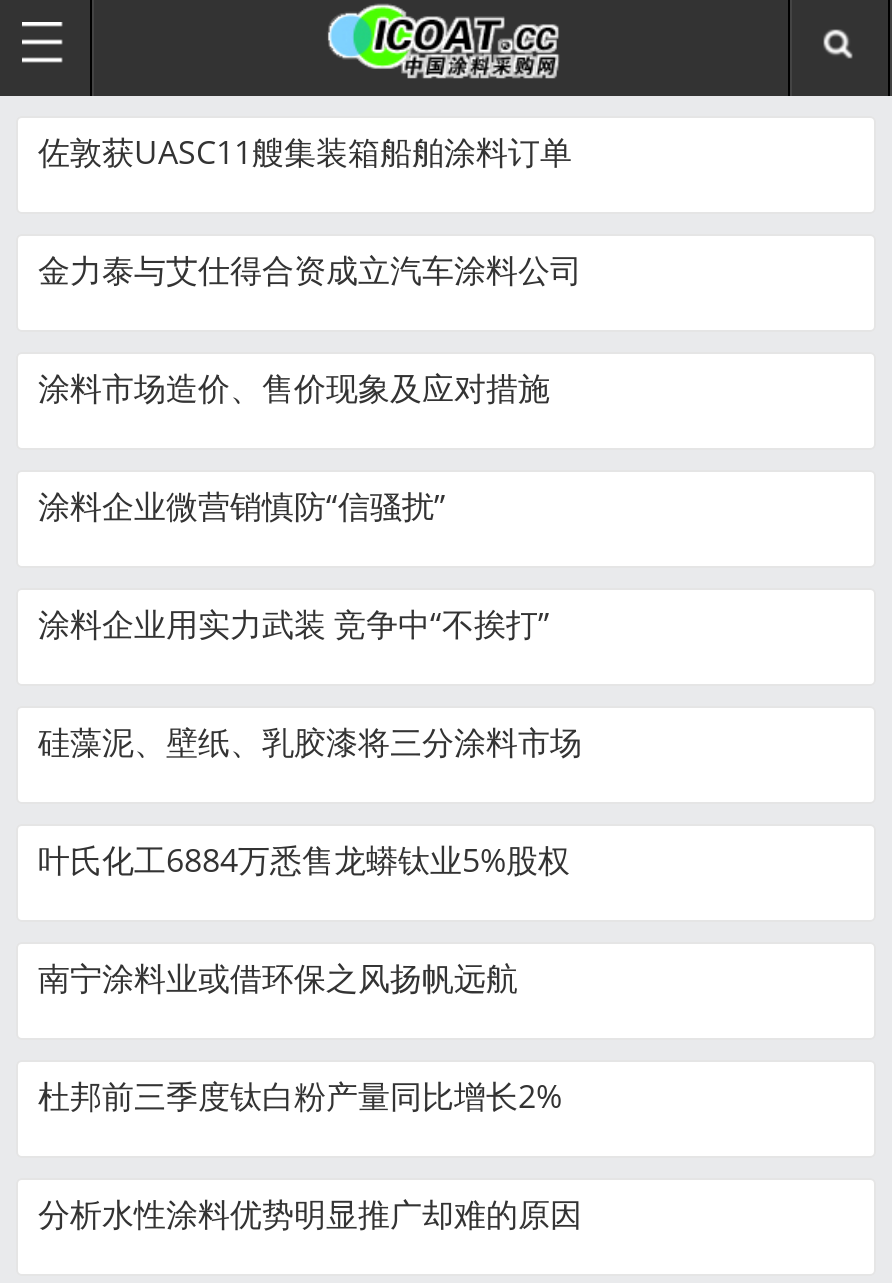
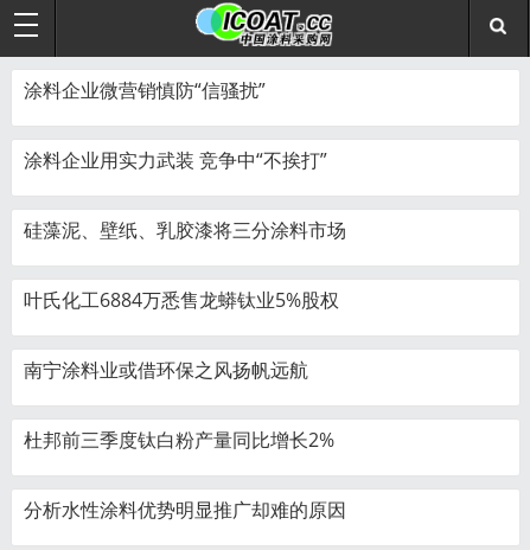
- 佐敦获UASC11艘集装箱船舶涂料订单
- 金力泰与艾仕得合资成立汽车涂料公司
- 涂料市场造价、售价现象及应对措施
